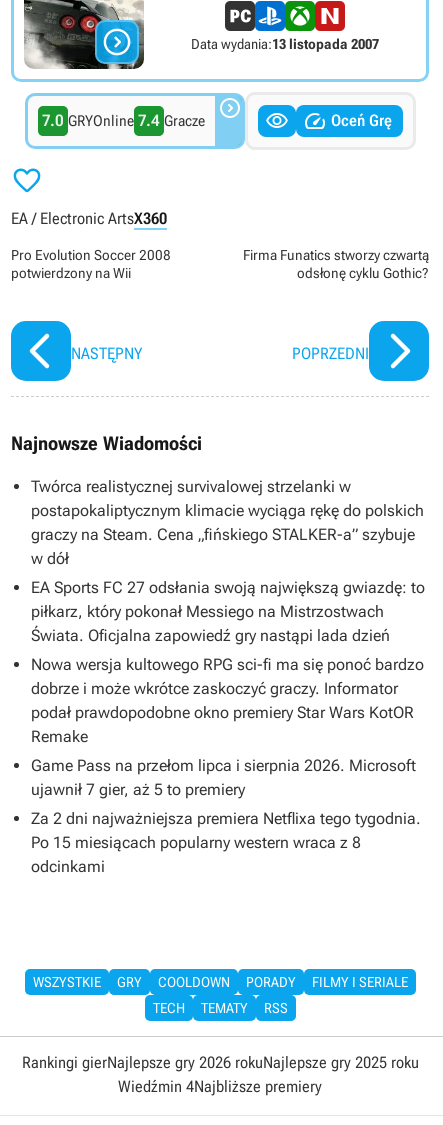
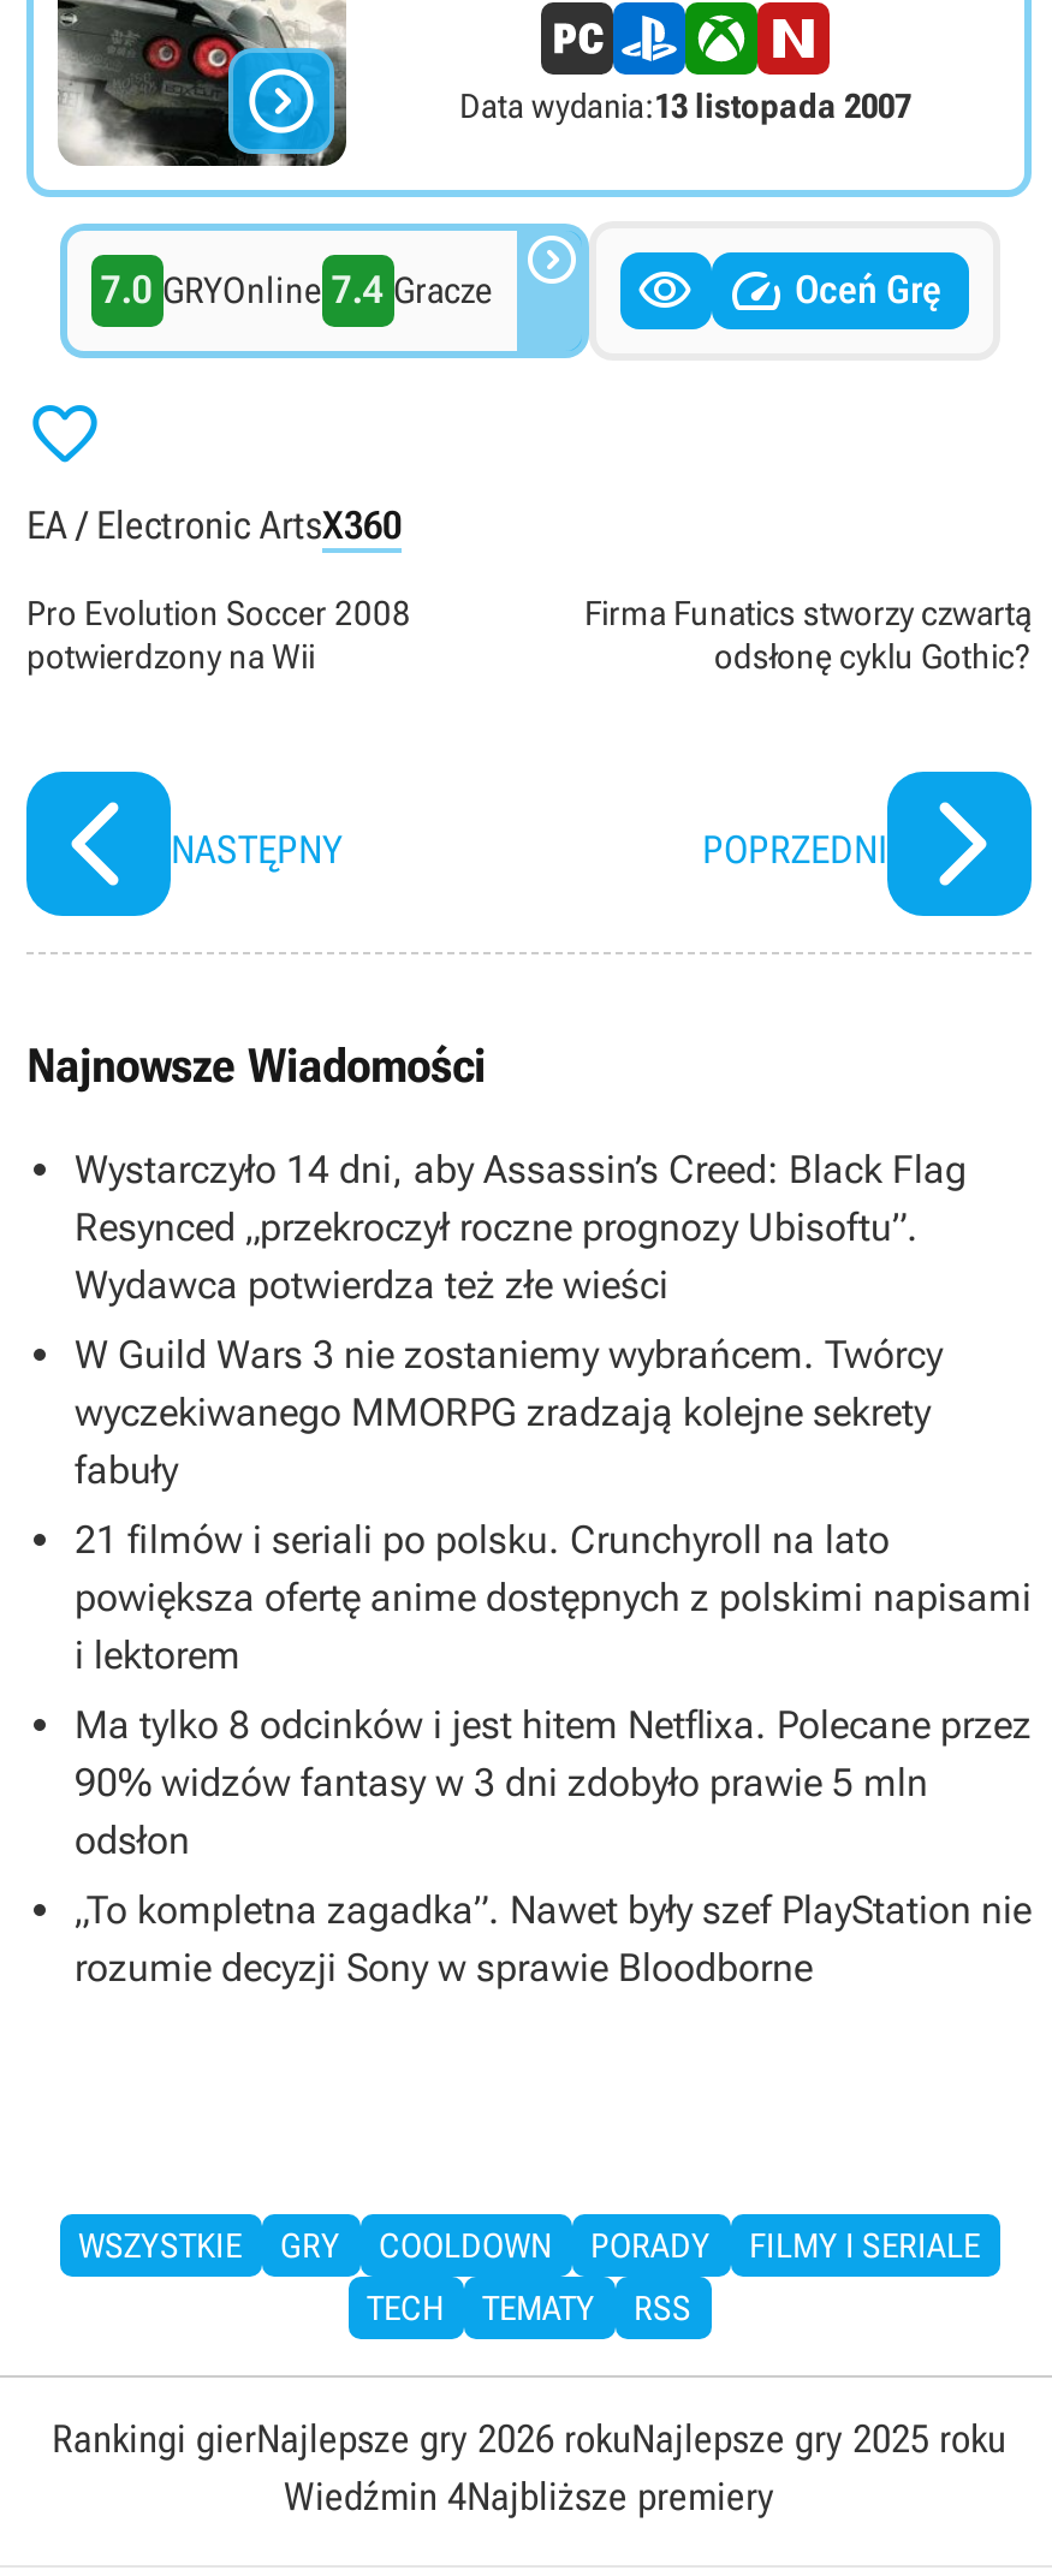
- Twórca realistycznej survivalowej strzelanki w
- postapokaliptycznym klimacie wyciąga rękę do polskich
- graczy na Steam. Cena „fińskiego STALKER-a” szybuje
- w dół
+ Wystarczyło 14 dni, aby Assassin’s Creed: Black Flag
+ Resynced „przekroczył roczne prognozy Ubisoftu”.
+ Wydawca potwierdza też złe wieści

- EA Sports FC 27 odsłania swoją największą gwiazdę: to
- piłkarz, który pokonał Messiego na Mistrzostwach
- Świata. Oficjalna zapowiedź gry nastąpi lada dzień
+ W Guild Wars 3 nie zostaniemy wybrańcem. Twórcy
+ wyczekiwanego MMORPG zradzają kolejne sekrety
+ fabuły

- Nowa wersja kultowego RPG sci-fi ma się ponoć bardzo
- dobrze i może wkrótce zaskoczyć graczy. Informator
- podał prawdopodobne okno premiery Star Wars KotOR
- Remake
+ 21 filmów i seriali po polsku. Crunchyroll na lato
+ powiększa ofertę anime dostępnych z polskimi napisami
+ i lektorem

- Game Pass na przełom lipca i sierpnia 2026. Microsoft
- ujawnił 7 gier, aż 5 to premiery
+ Ma tylko 8 odcinków i jest hitem Netflixa. Polecane przez
+ 90% widzów fantasy w 3 dni zdobyło prawie 5 mln
+ odsłon

- Za 2 dni najważniejsza premiera Netflixa tego tygodnia.
- Po 15 miesiącach popularny western wraca z 8
- odcinkami
+ „To kompletna zagadka”. Nawet były szef PlayStation nie
+ rozumie decyzji Sony w sprawie Bloodborne
